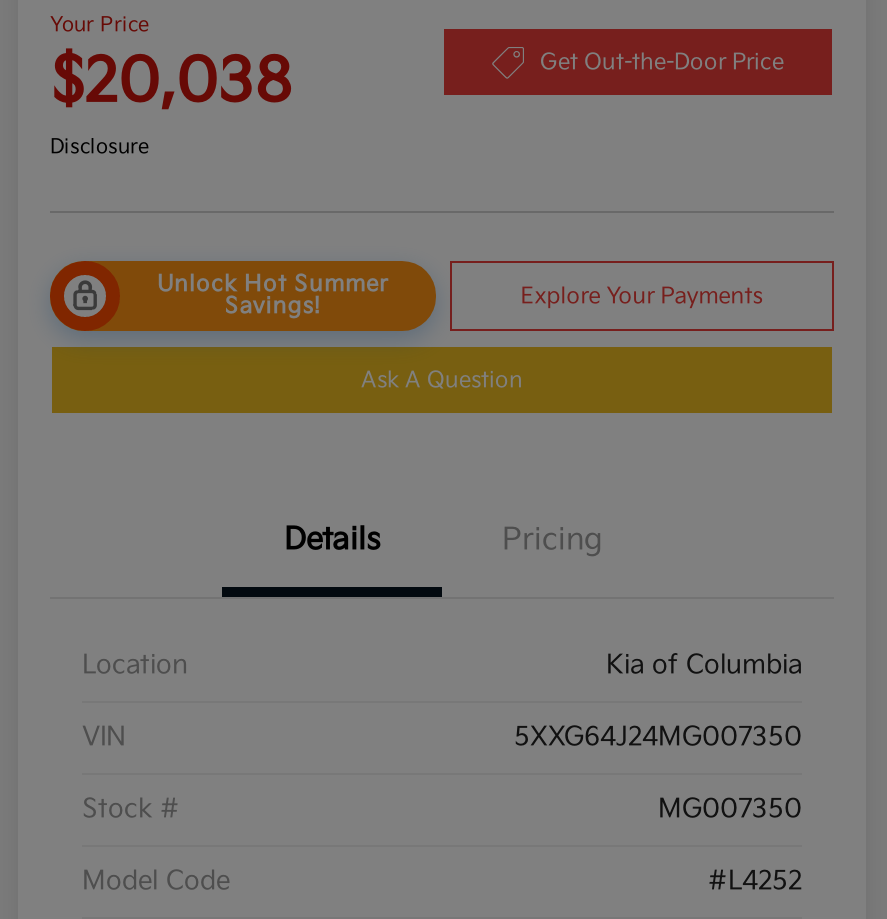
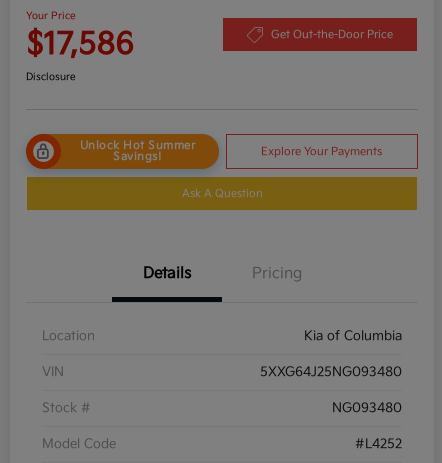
- $20,038
+ $17,586

- 5XXG64J24MG007350
+ 5XXG64J25NG093480

- MG007350
+ NG093480
